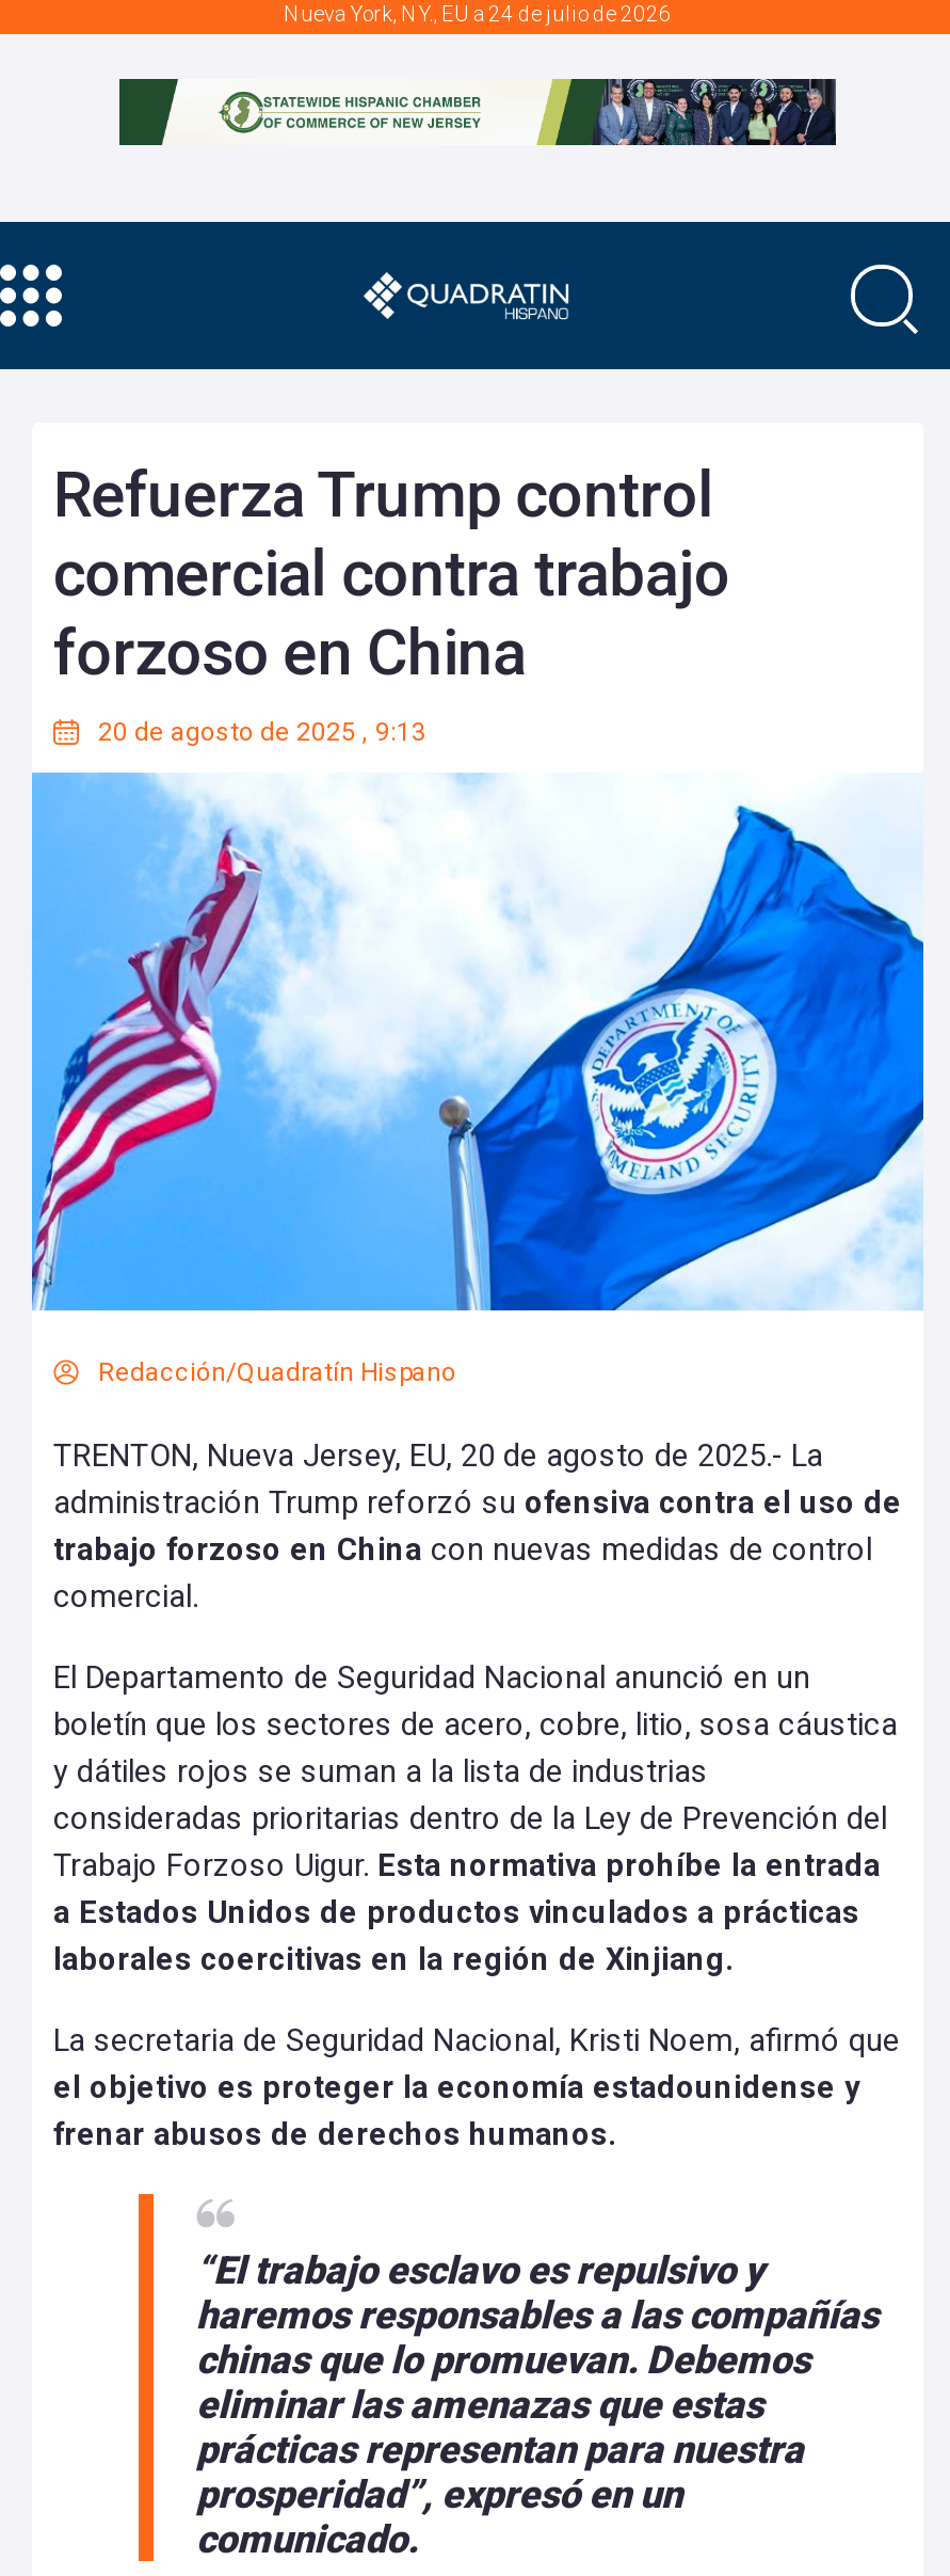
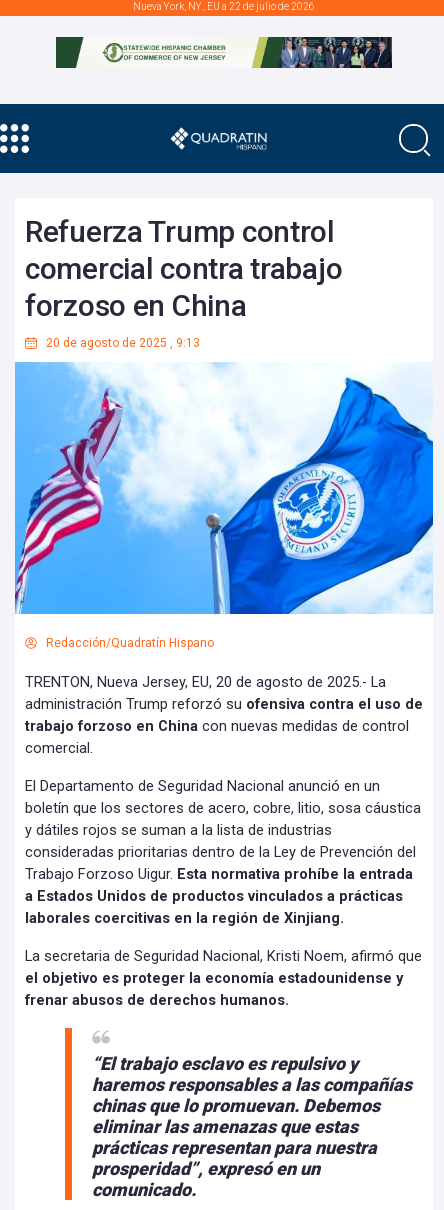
- Nueva York, NY., EU a 24 de julio de 2026
+ Nueva York, NY., EU a 22 de julio de 2026
